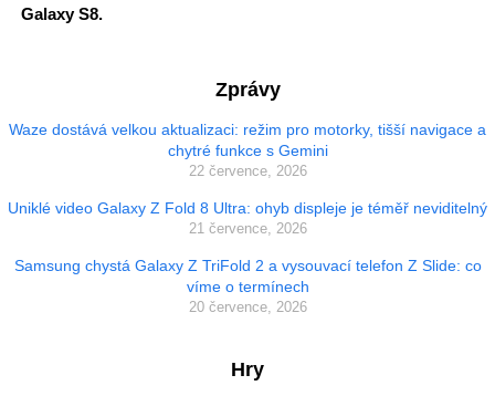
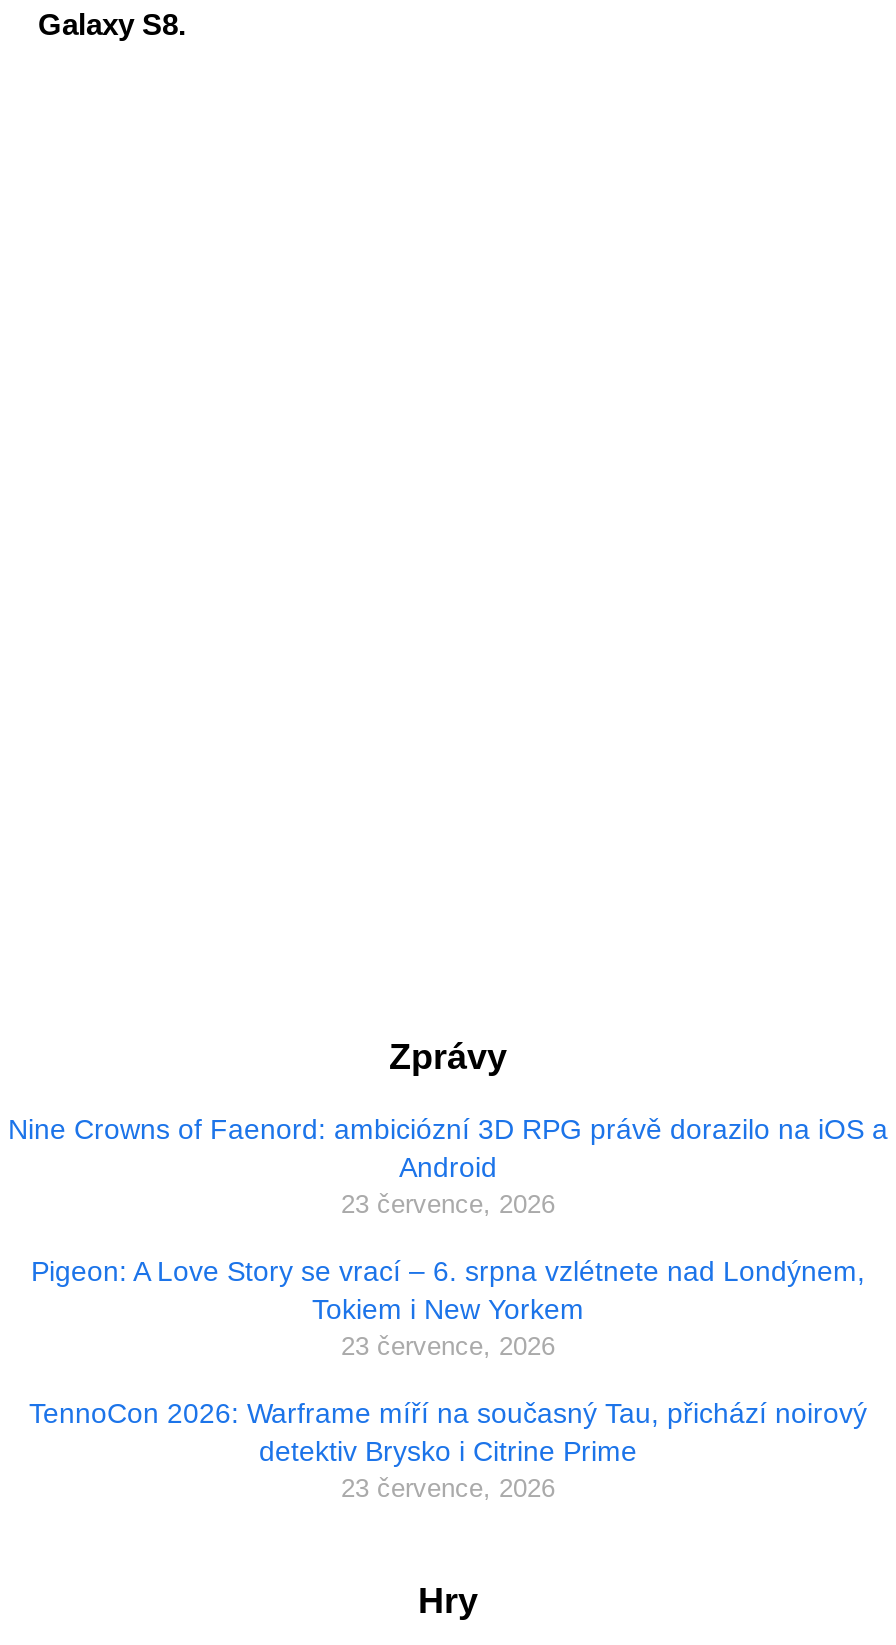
- Waze dostává velkou aktualizaci: režim pro motorky, tišší navigace a
- chytré funkce s Gemini
- 22 července, 2026
+ Nine Crowns of Faenord: ambiciózní 3D RPG právě dorazilo na iOS a
+ Android
+ 23 července, 2026

- Uniklé video Galaxy Z Fold 8 Ultra: ohyb displeje je téměř neviditelný
- 21 července, 2026
+ Pigeon: A Love Story se vrací – 6. srpna vzlétnete nad Londýnem,
+ Tokiem i New Yorkem
+ 23 července, 2026

- Samsung chystá Galaxy Z TriFold 2 a vysouvací telefon Z Slide: co
- víme o termínech
- 20 července, 2026
+ TennoCon 2026: Warframe míří na současný Tau, přichází noirový
+ detektiv Brysko i Citrine Prime
+ 23 července, 2026
